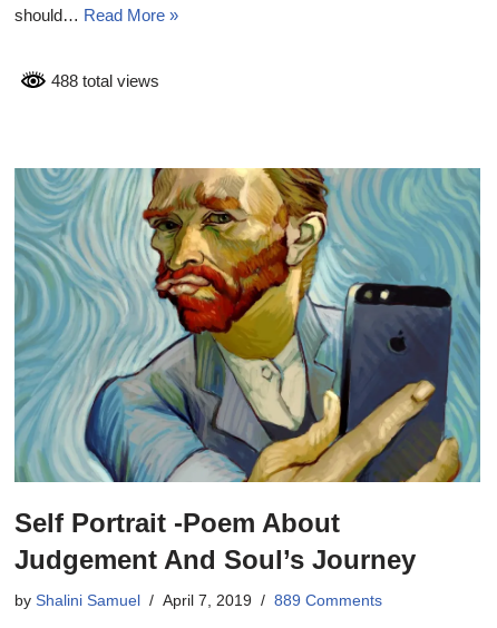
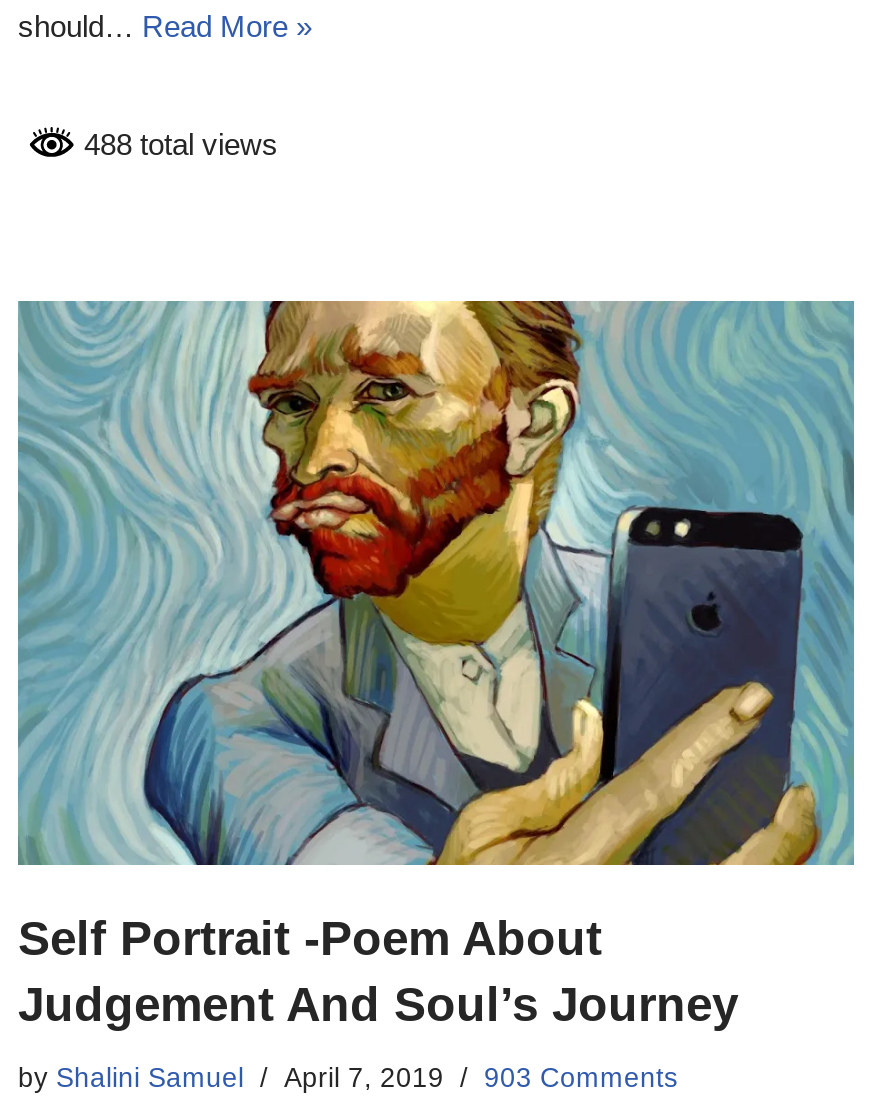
- by Shalini Samuel April 7, 2019 889 Comments
+ by Shalini Samuel April 7, 2019 903 Comments
